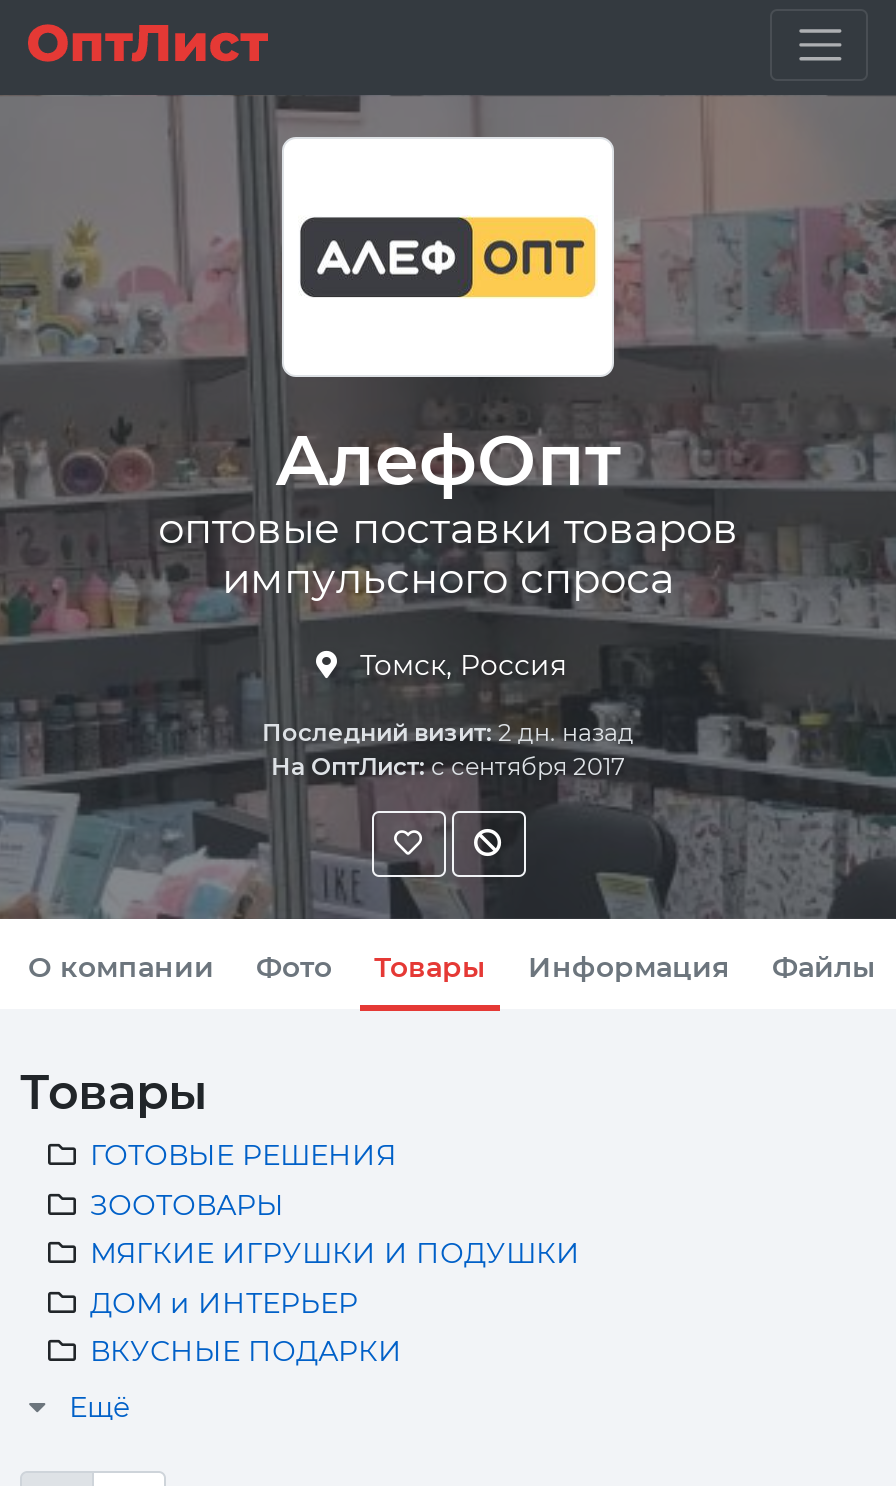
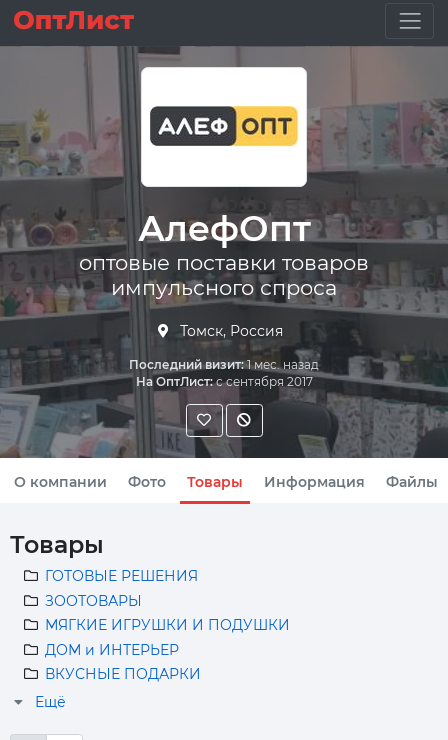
- Последний визит: 2 дн. назад
+ Последний визит: 1 мес. назад
